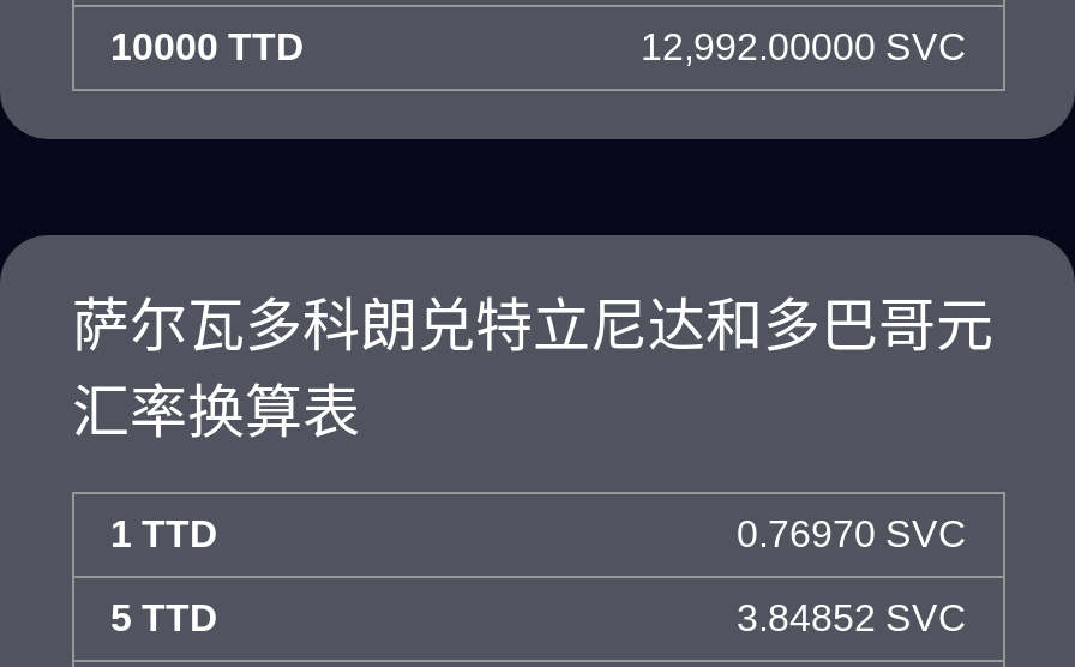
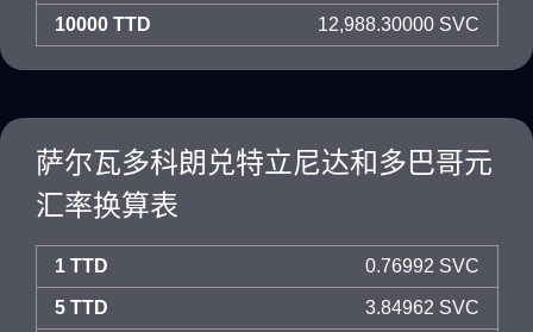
- 12,992.00000 SVC
+ 12,988.30000 SVC

- 0.76970 SVC
+ 0.76992 SVC

- 3.84852 SVC
+ 3.84962 SVC
